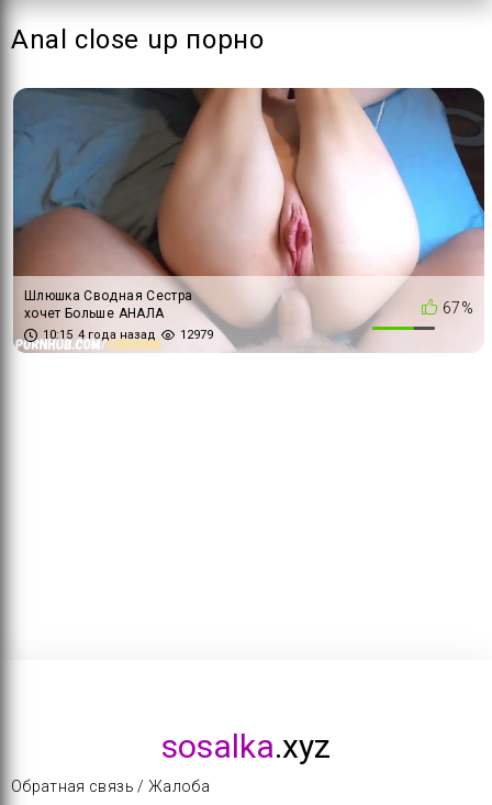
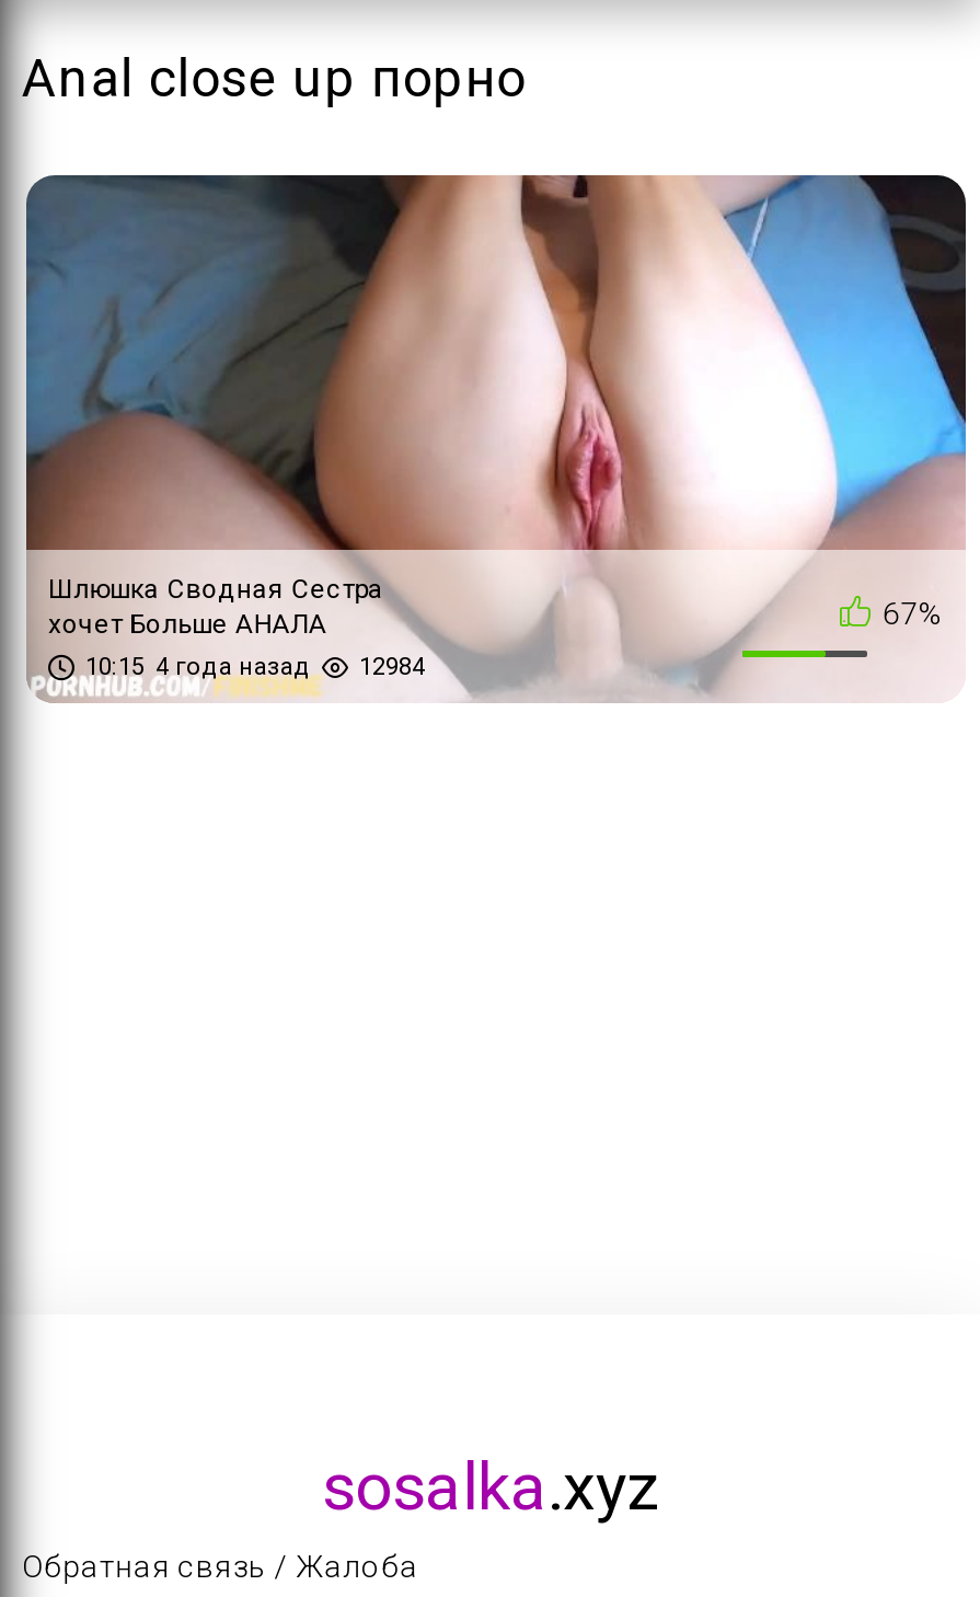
- 10:15 4 года назад 12979
+ 10:15 4 года назад 12984
